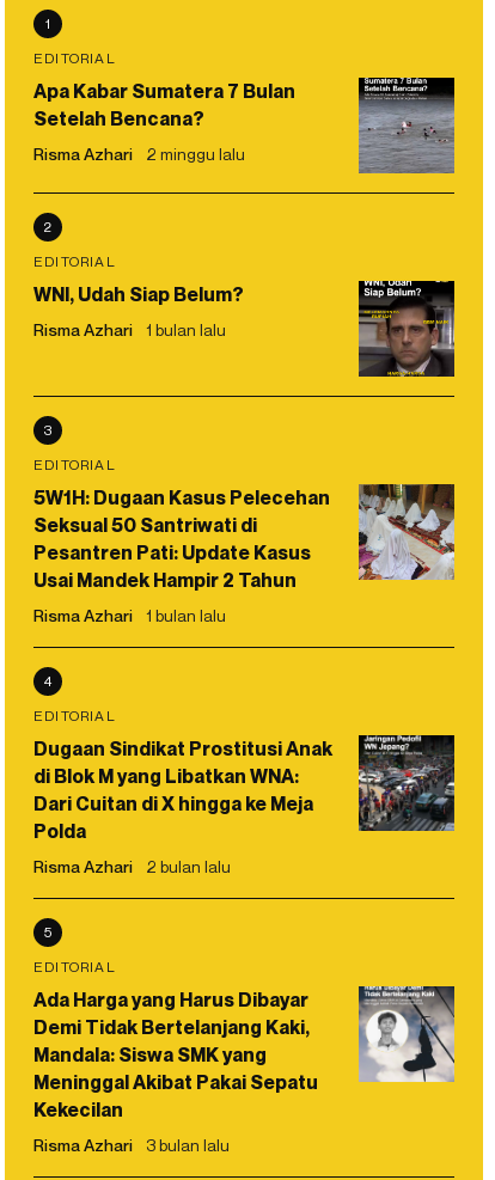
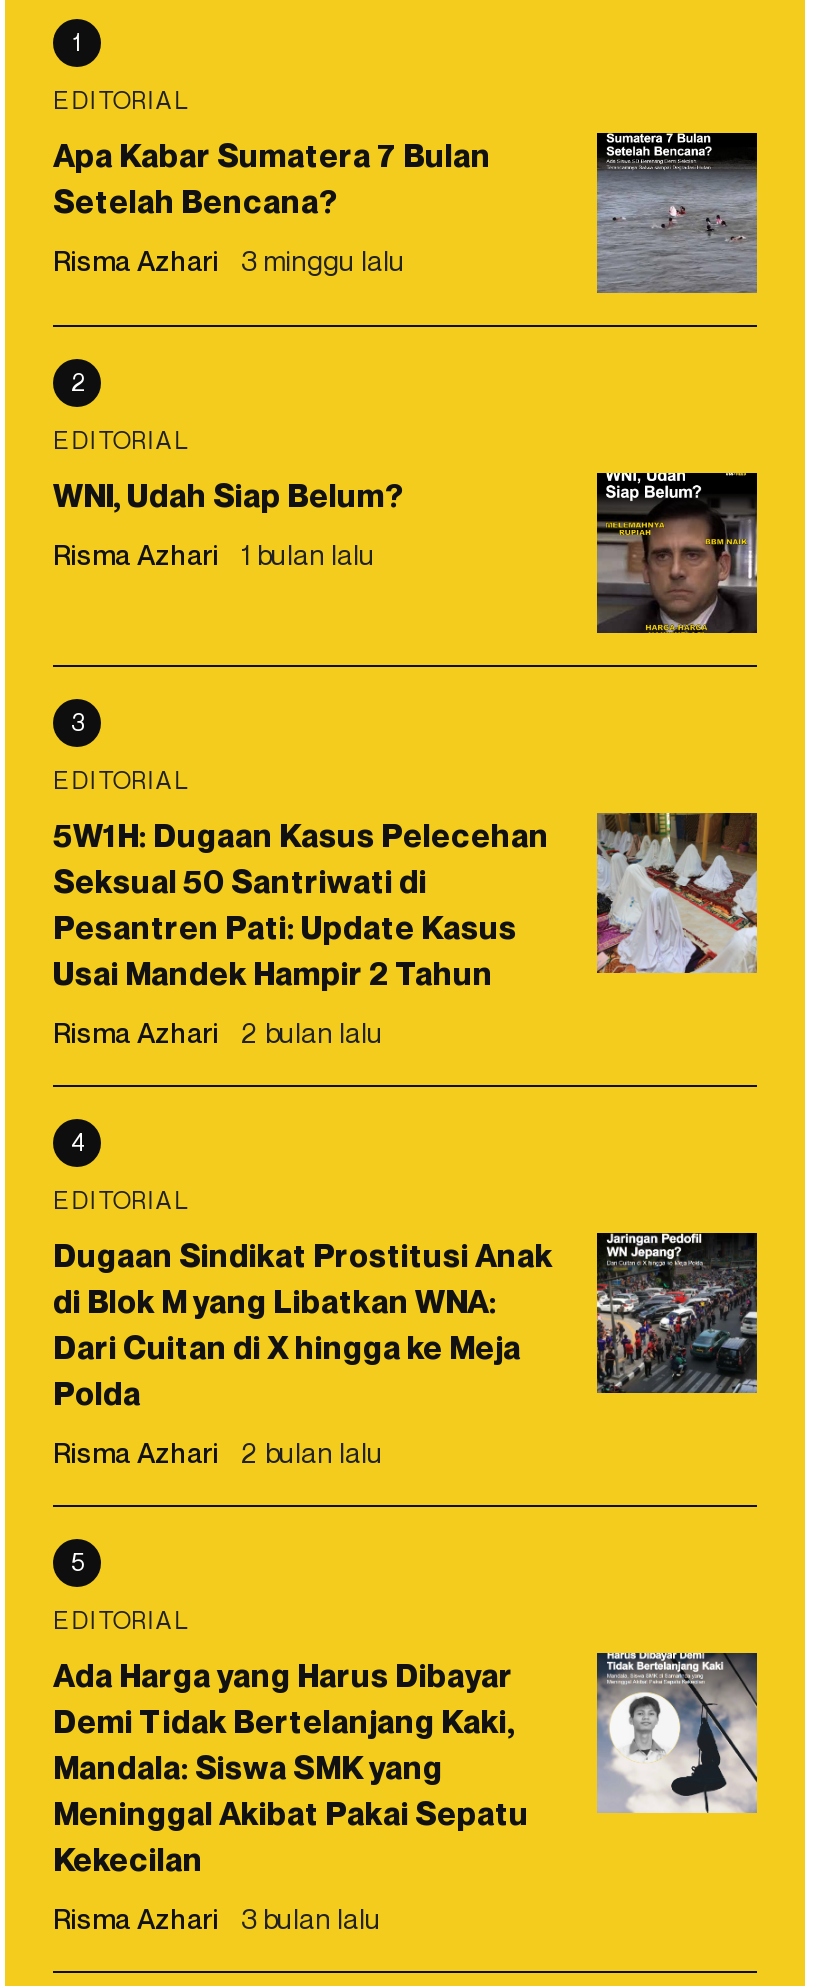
- Risma Azhari 2 minggu lalu
+ Risma Azhari 3 minggu lalu

- Risma Azhari 1 bulan lalu
+ Risma Azhari 2 bulan lalu
